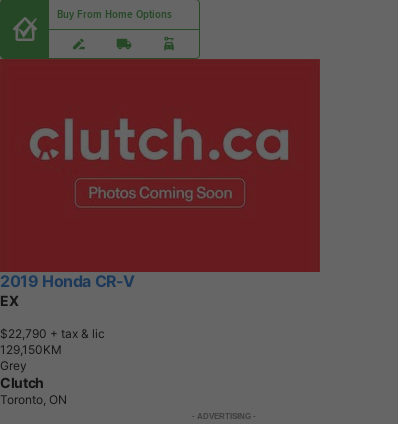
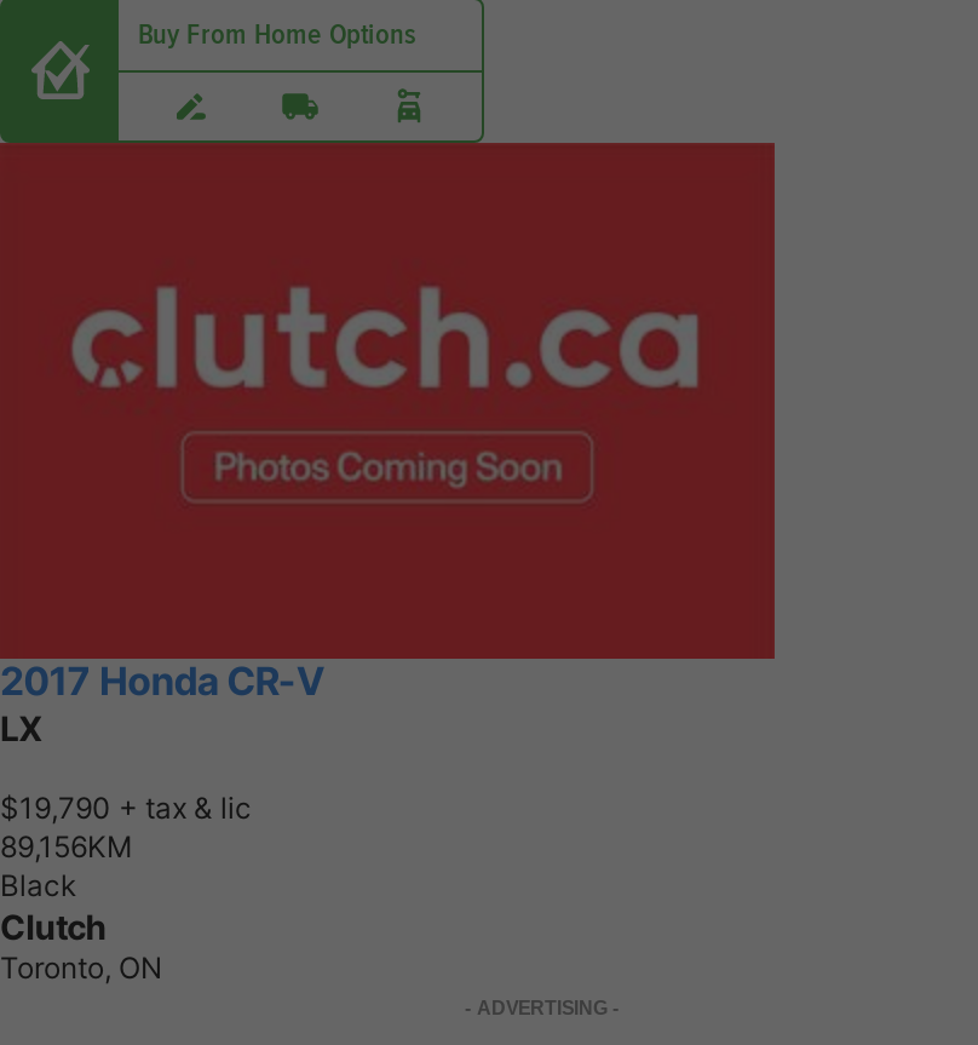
- 2019 Honda CR-V
- EX
+ 2017 Honda CR-V
+ LX

- $22,790 + tax & lic
- 1 29 1 50KM
- Grey
+ $19,790 + tax & lic
+ 89 1 56KM
+ Black
